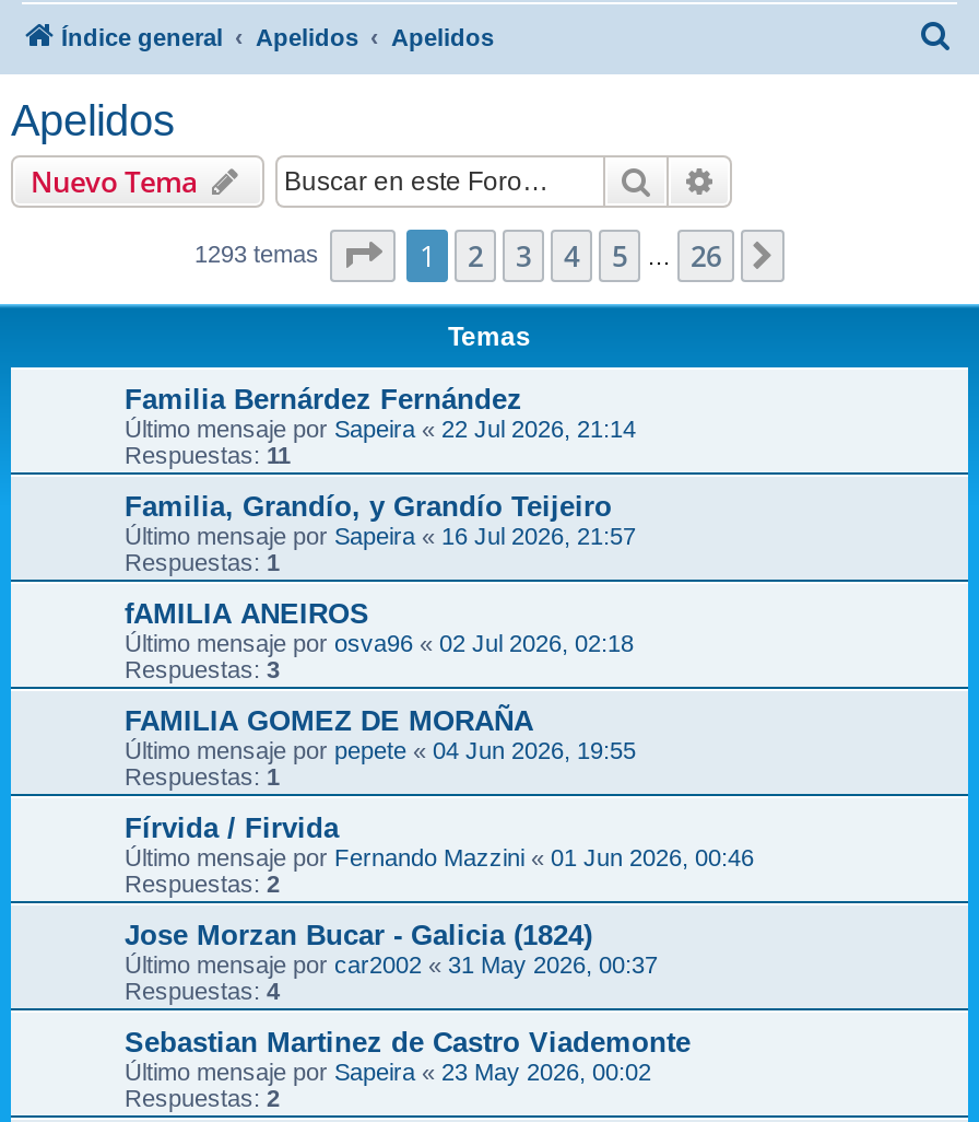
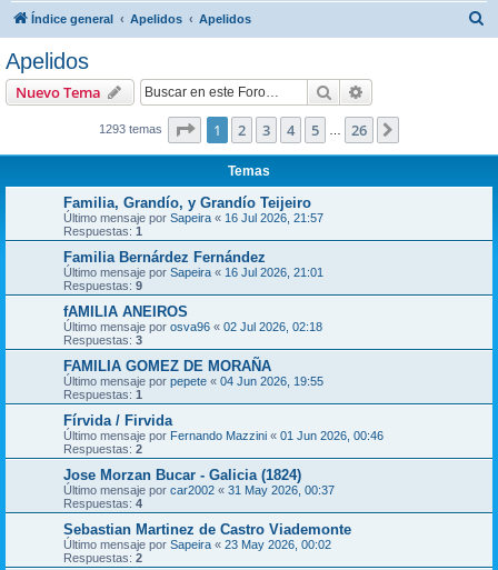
moved down: Familia Bernárdez Fernández

- Último mensaje por Sapeira «22 Jul 2026, 21:14
- Respuestas: 11

moved up: Familia, Grandío, y Grandío Teijeiro | Último mensaje por Sapeira «16 Jul 2026, 21:57 | Respuestas: 1

+ Último mensaje por Sapeira «16 Jul 2026, 21:01
+ Respuestas: 9
